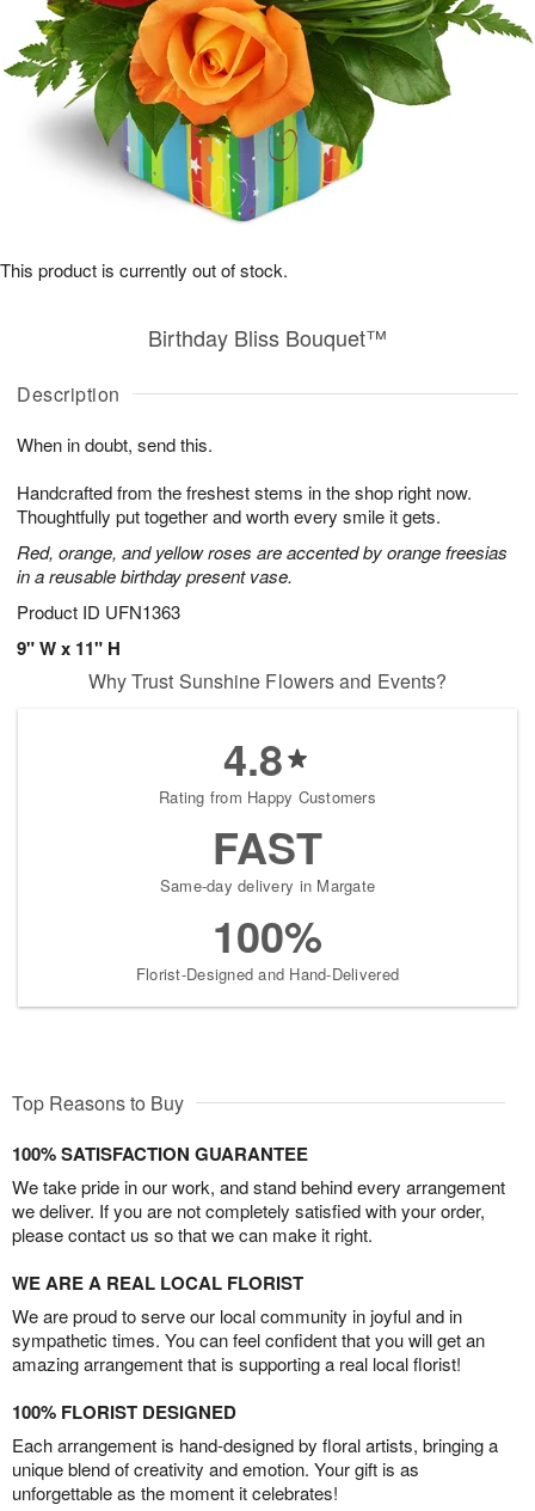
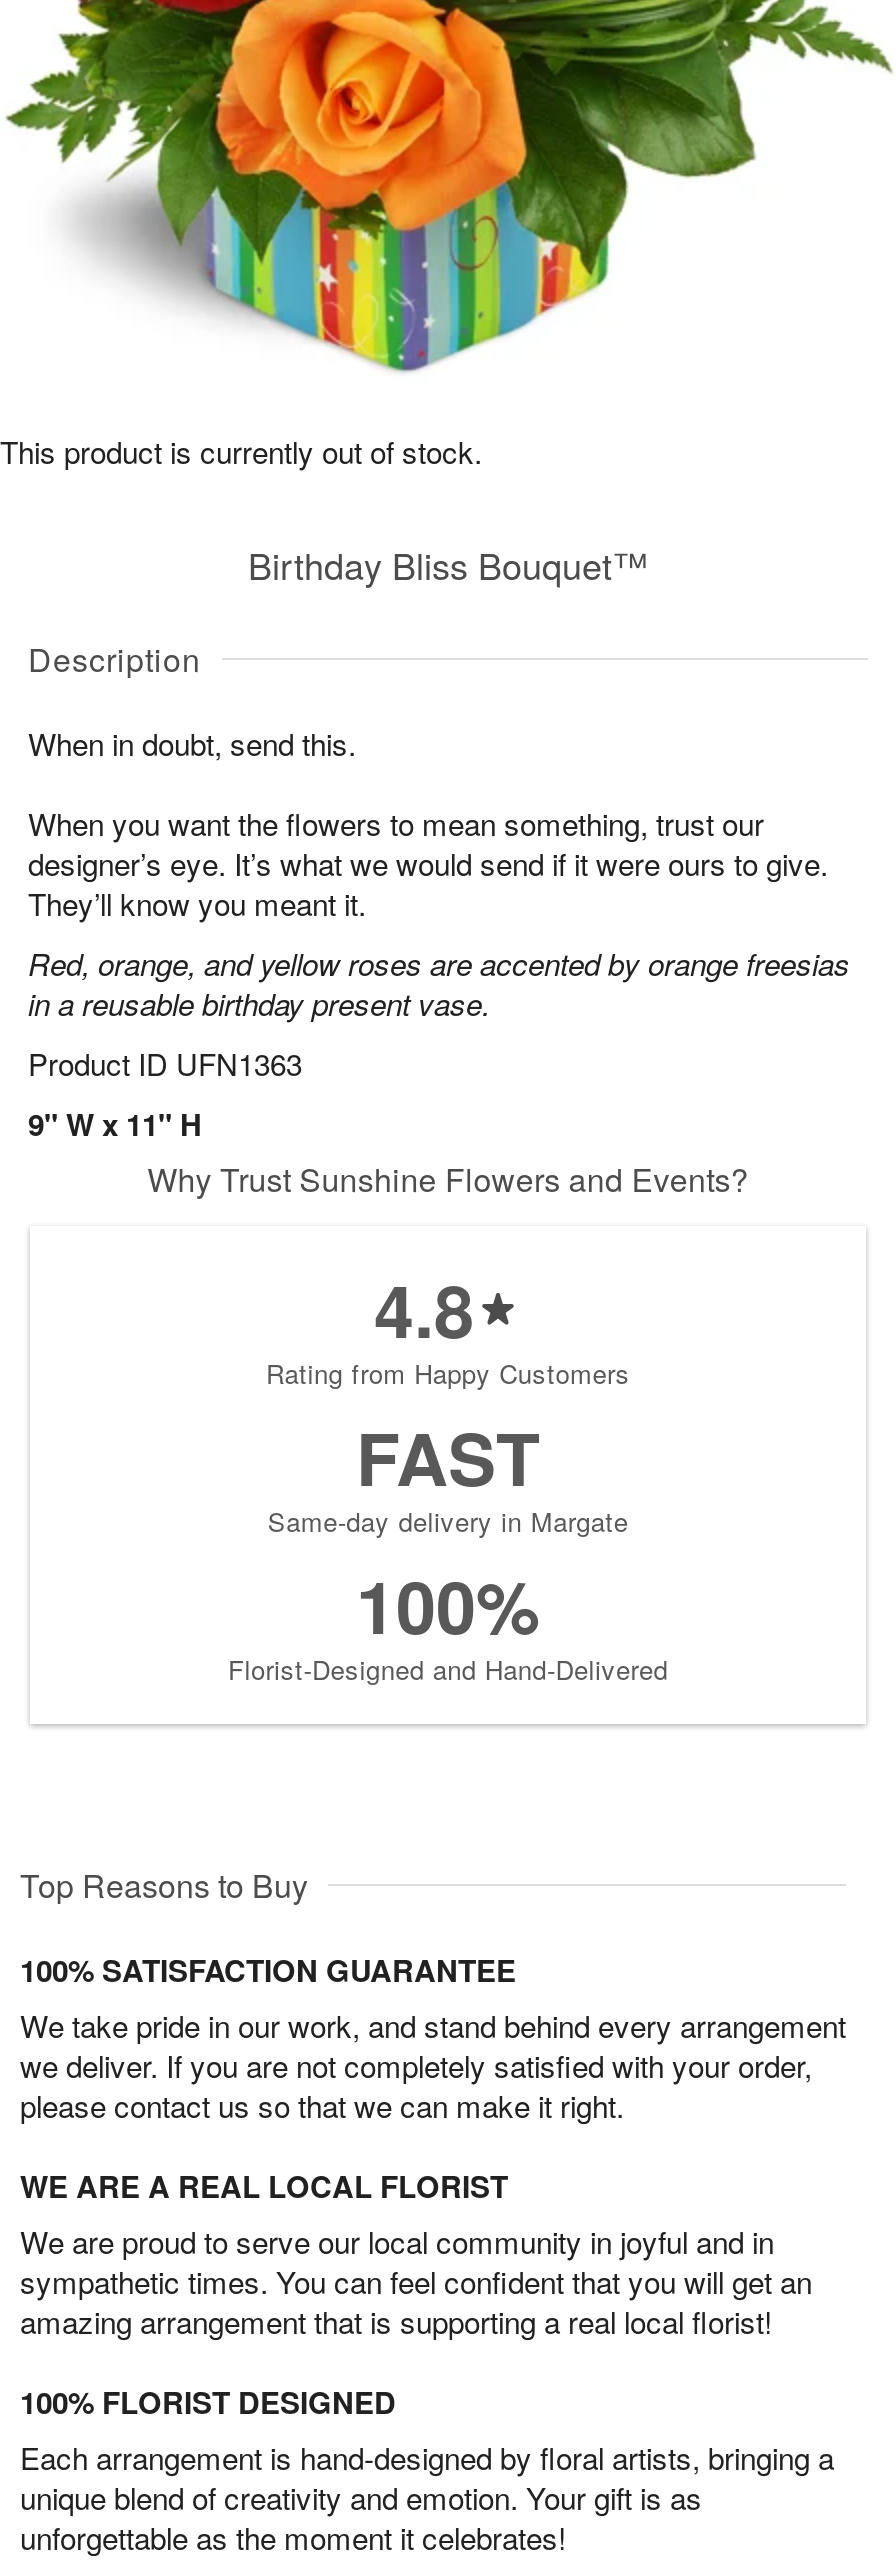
- Handcrafted from the freshest stems in the shop right now.
- Thoughtfully put together and worth every smile it gets.
+ When you want the flowers to mean something, trust our
+ designer’s eye. It’s what we would send if it were ours to give.
+ They’ll know you meant it.
